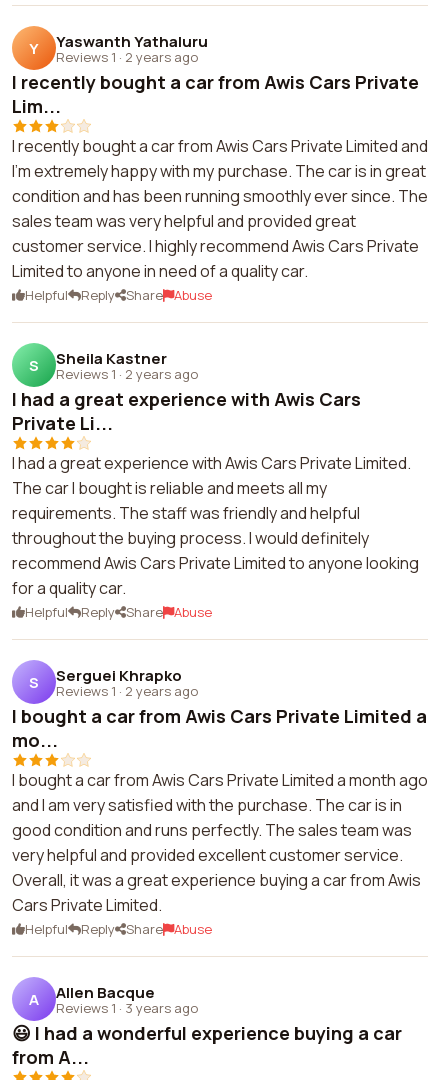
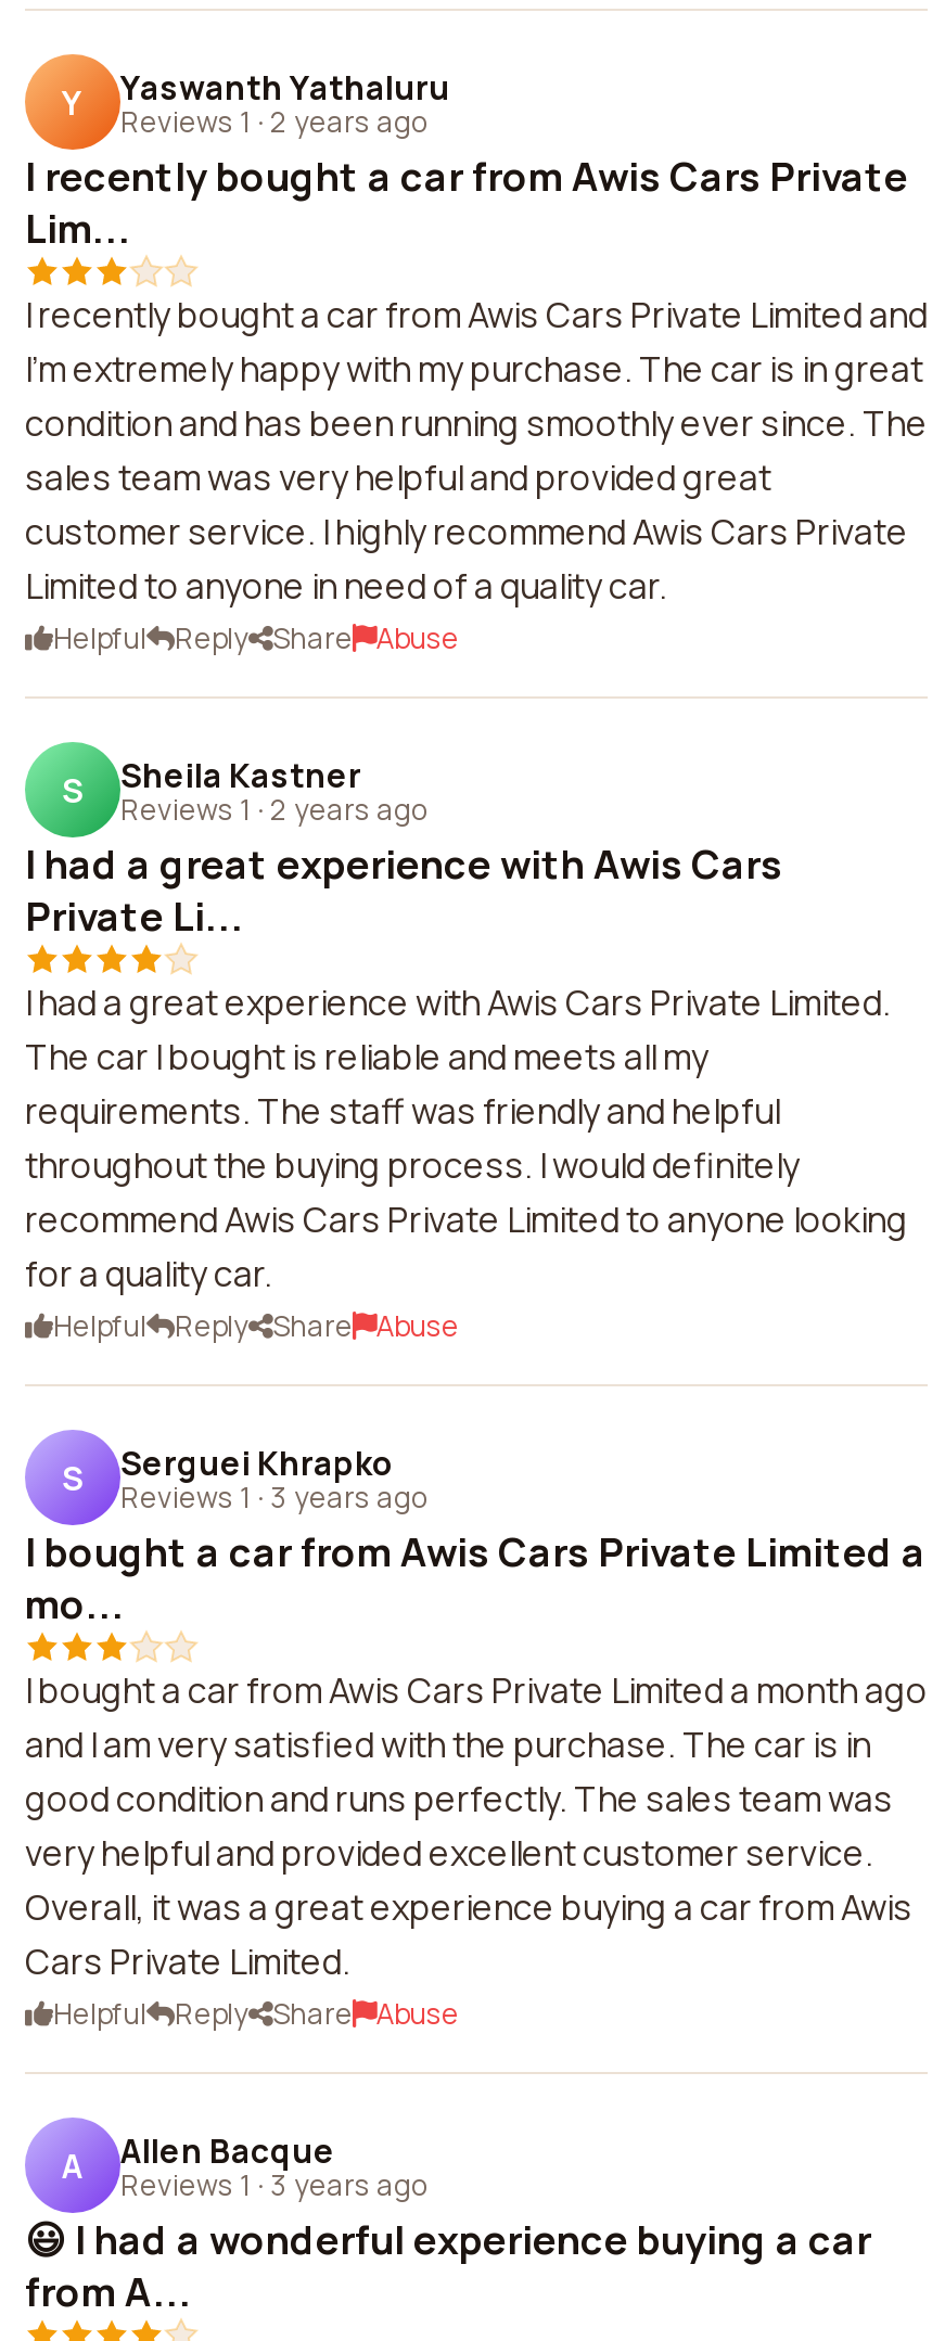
- Reviews 1 · 2 years ago
+ Reviews 1 · 3 years ago
